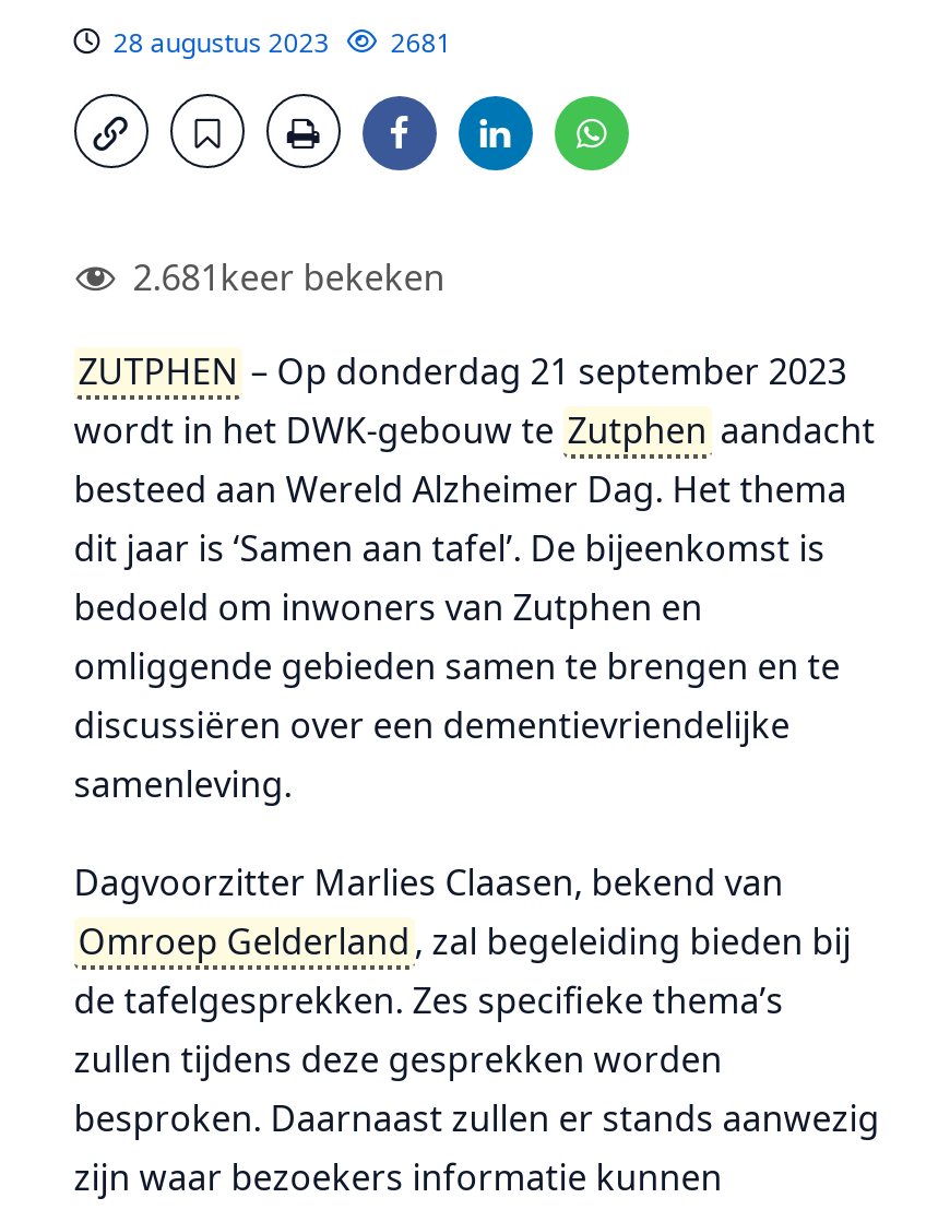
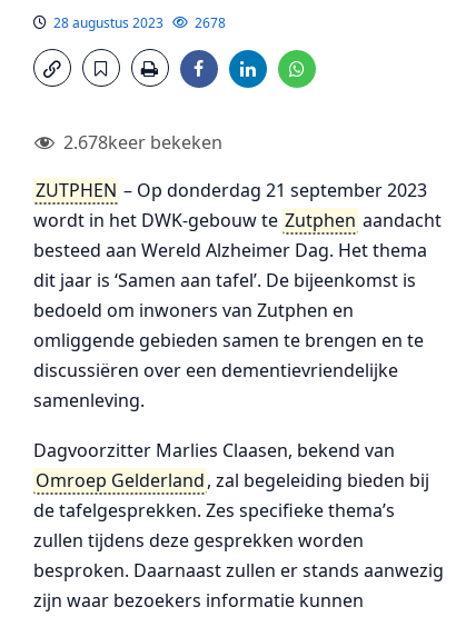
- 28 augustus 2023 2681
+ 28 augustus 2023 2678

- 2.681 keer bekeken
+ 2.678 keer bekeken
